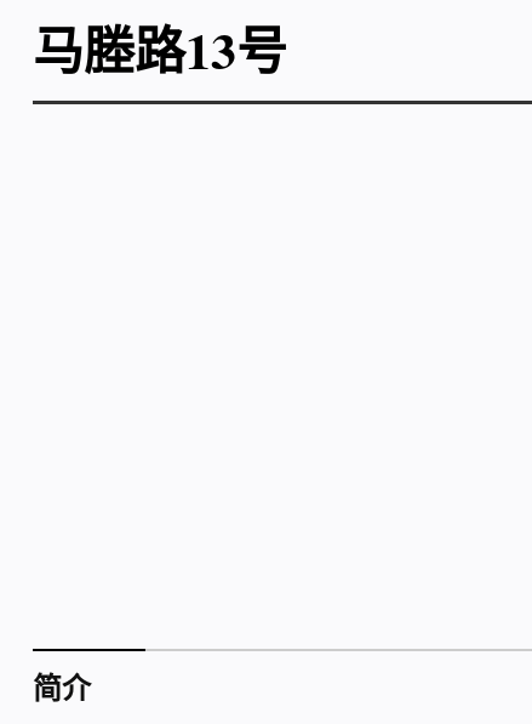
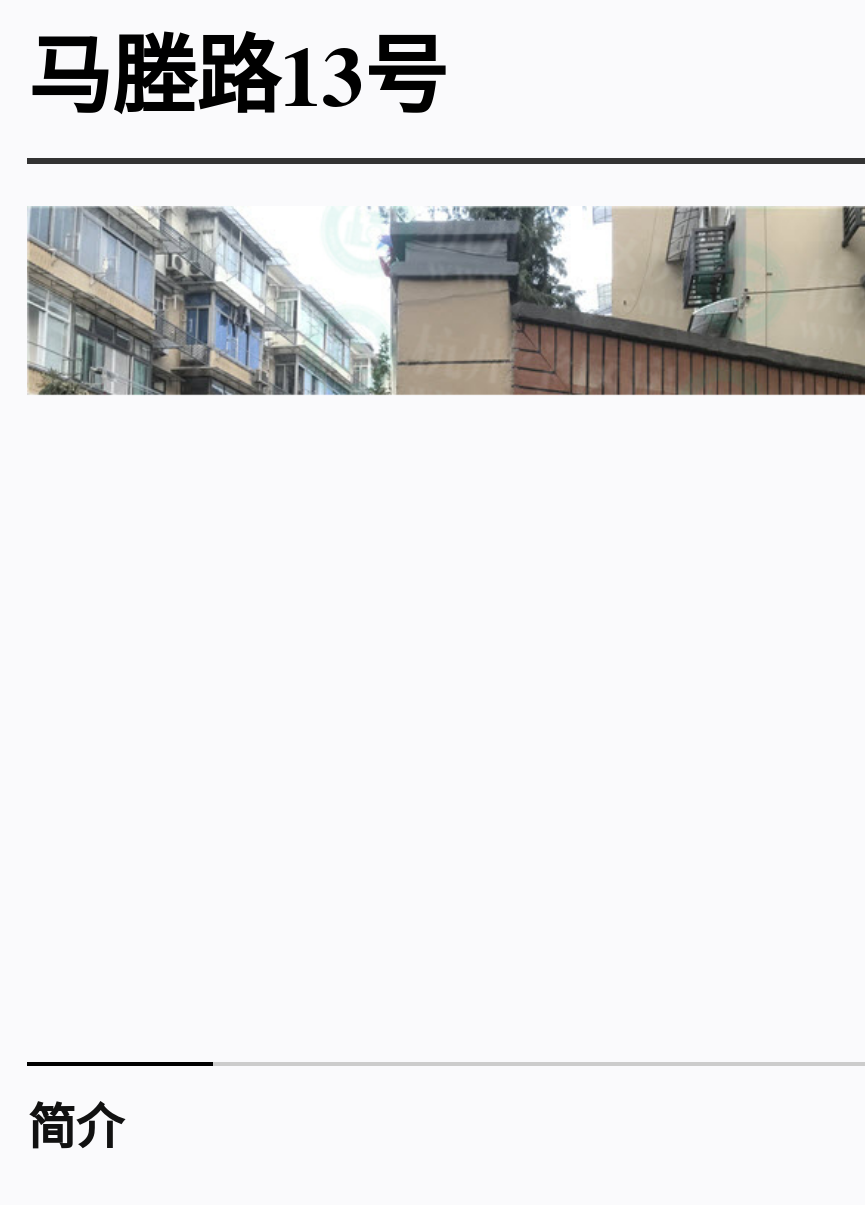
+ [image]
